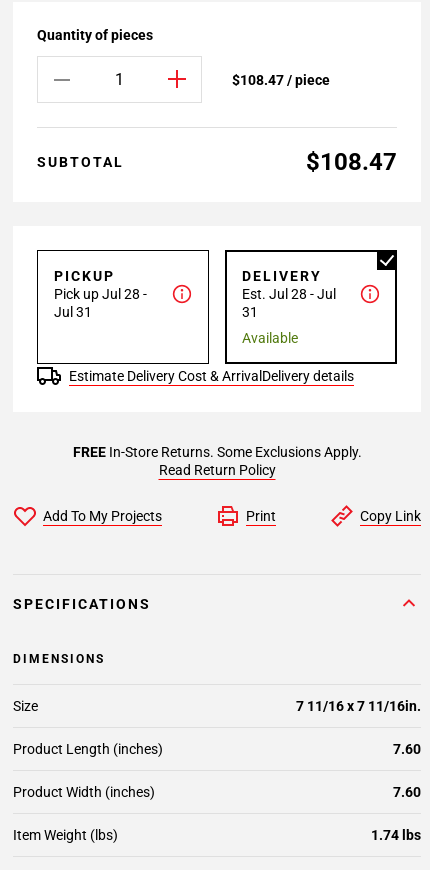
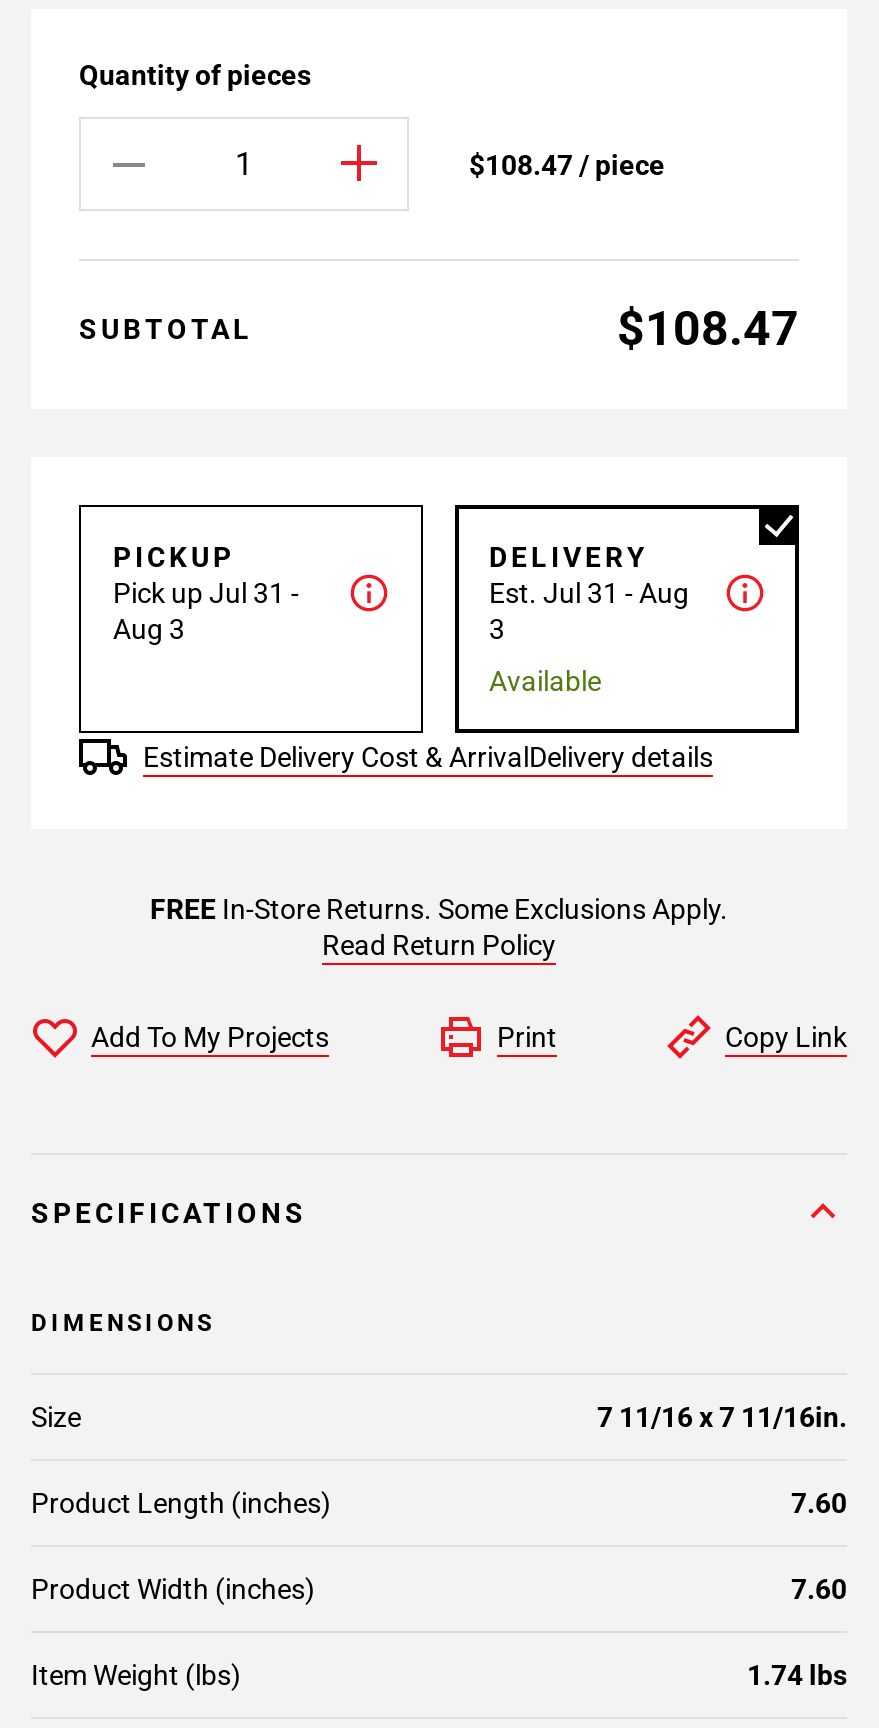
- Pick up Jul 28 -
- Jul 31
+ Pick up Jul 31 -
+ Aug 3

- Est. Jul 28 - Jul
+ Est. Jul 31 - Aug

- 31
+ 3
